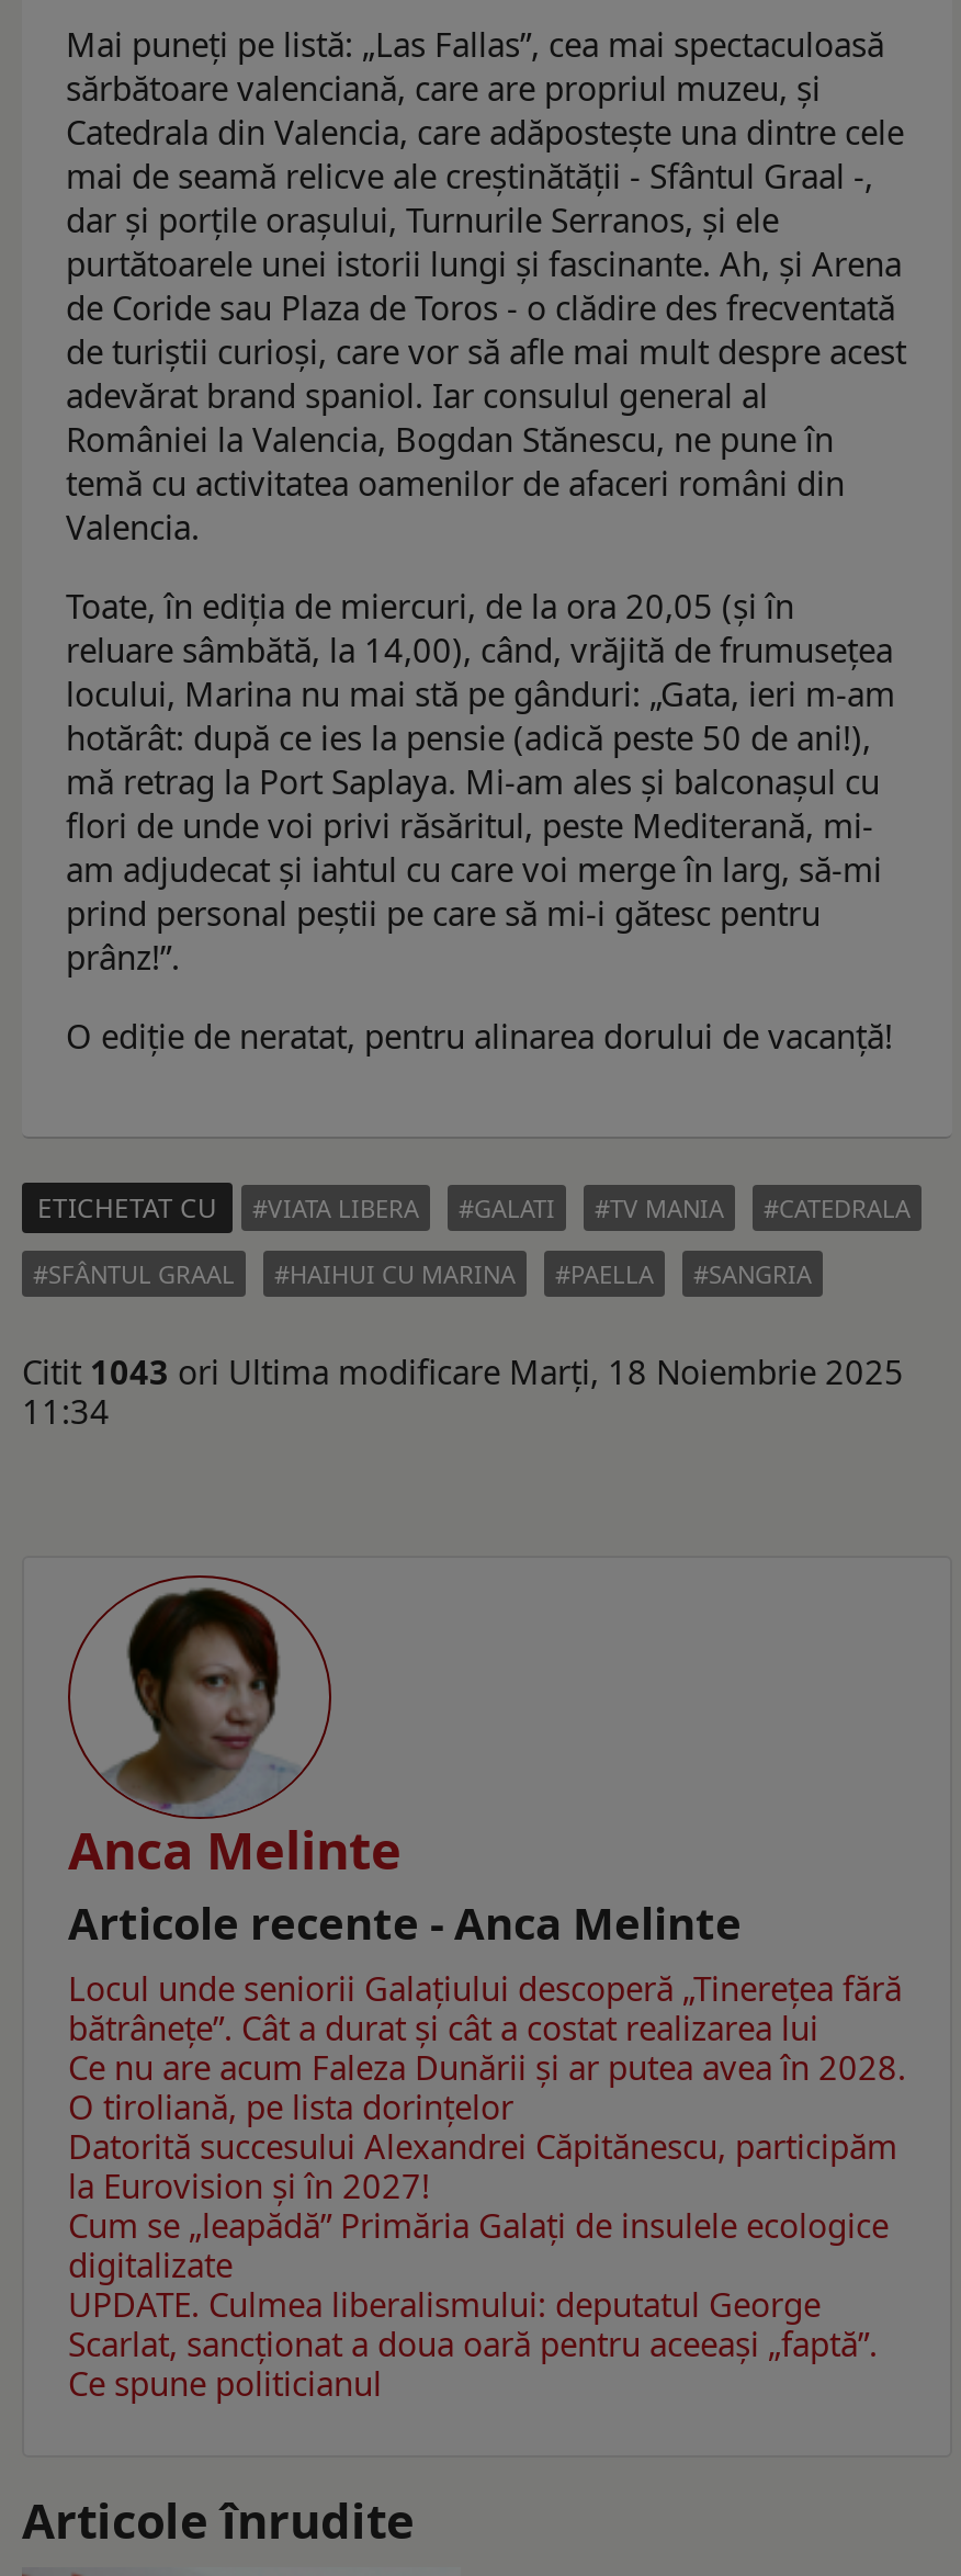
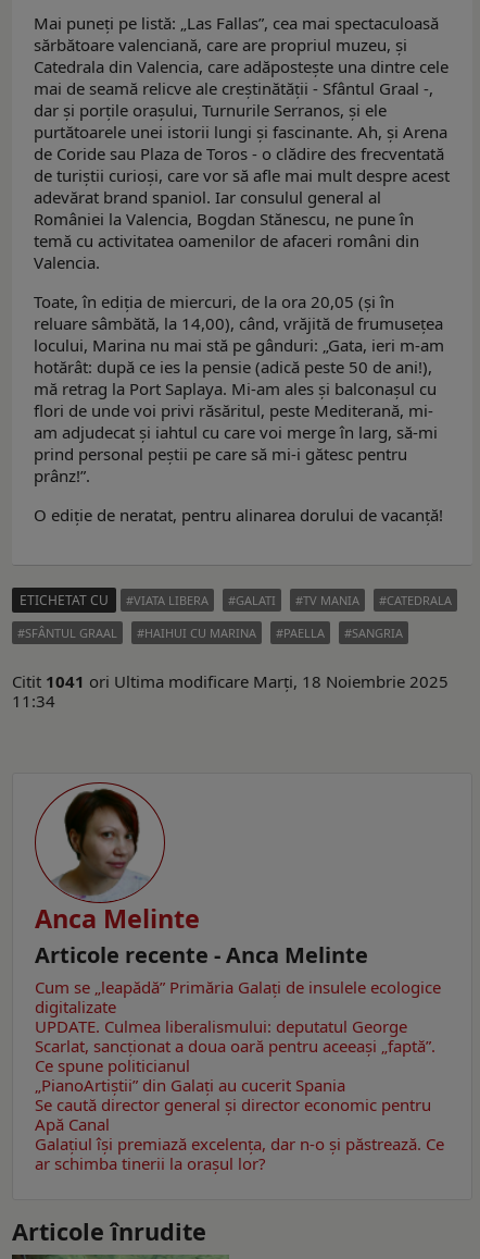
- Citit 1043 ori Ultima modificare Marți, 18 Noiembrie 2025
+ Citit 1041 ori Ultima modificare Marți, 18 Noiembrie 2025

- Locul unde seniorii Galaţiului descoperă „Tinereţea fără
- bătrâneţe”. Cât a durat şi cât a costat realizarea lui
- Ce nu are acum Faleza Dunării şi ar putea avea în 2028.
- O tiroliană, pe lista dorinţelor
- Datorită succesului Alexandrei Căpitănescu, participăm
- la Eurovision şi în 2027!

moved up: Cum se „leapădă” Primăria Galaţi de insulele ecologice | digitalizate | UPDATE. Culmea liberalismului: deputatul George | Scarlat, sancţionat a doua oară pentru aceeaşi „faptă”. | Ce spune politicianul

+ „PianoArtiștii” din Galaţi au cucerit Spania
+ Se caută director general şi director economic pentru
+ Apă Canal
+ Galaţiul îşi premiază excelenţa, dar n-o şi păstrează. Ce
+ ar schimba tinerii la oraşul lor?
